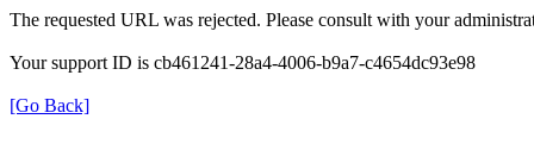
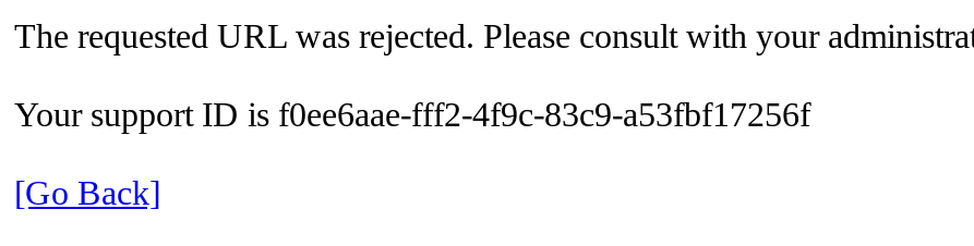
- Your support ID is cb461241-28a4-4006-b9a7-c4654dc93e98
+ Your support ID is f0ee6aae-fff2-4f9c-83c9-a53fbf17256f
